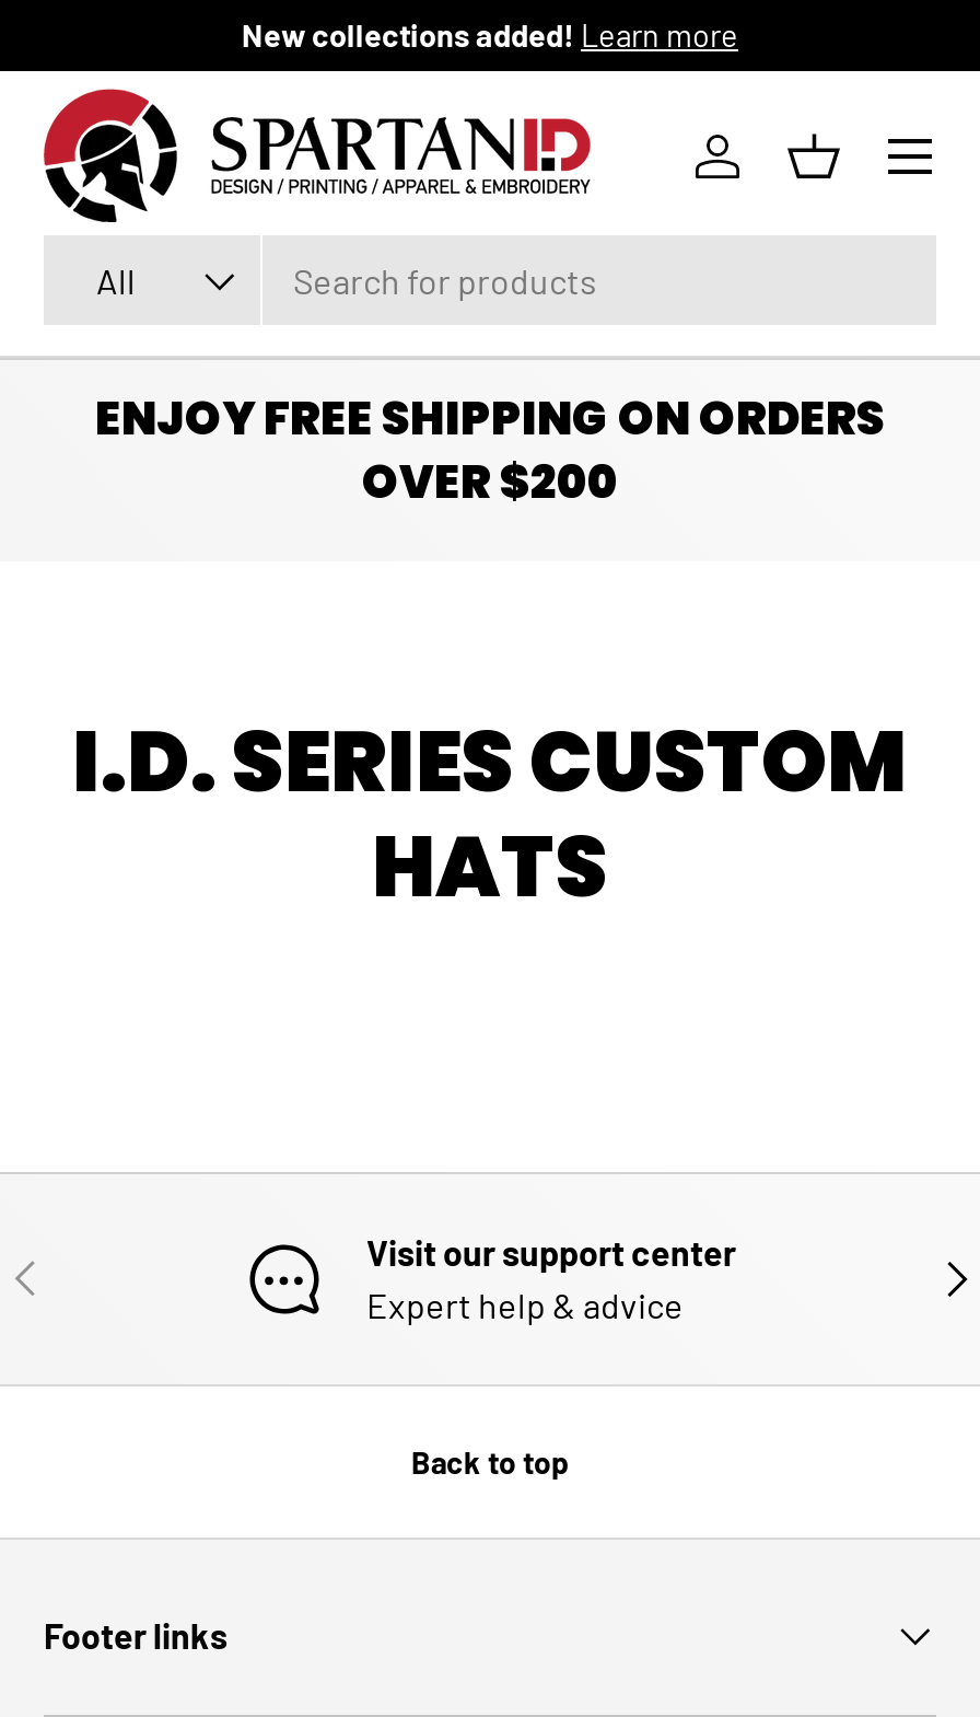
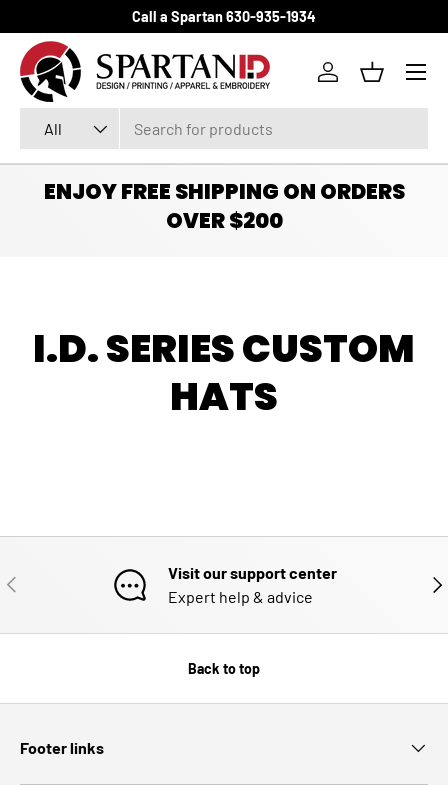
- New collections added! Learn more
+ Call a Spartan 630-935-1934
